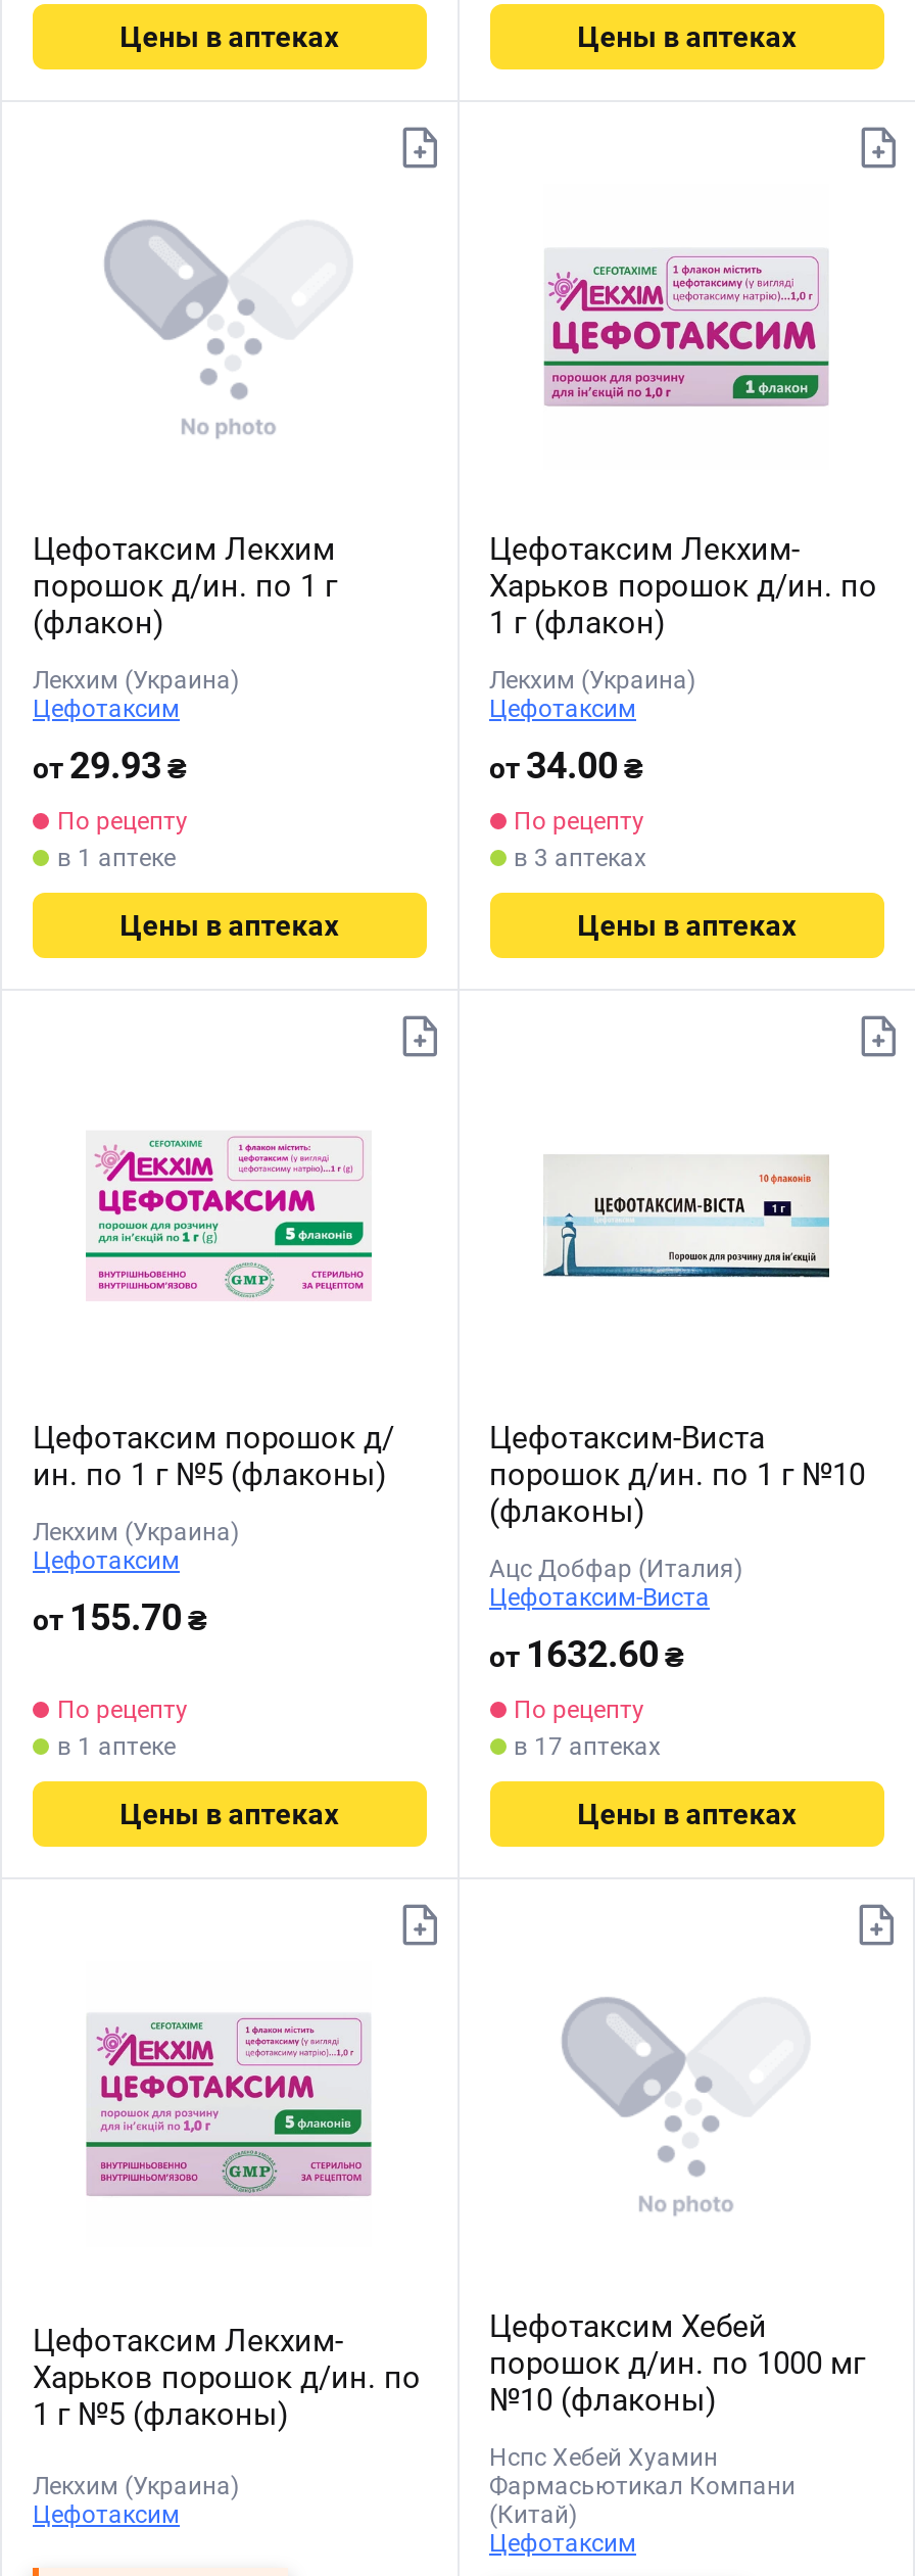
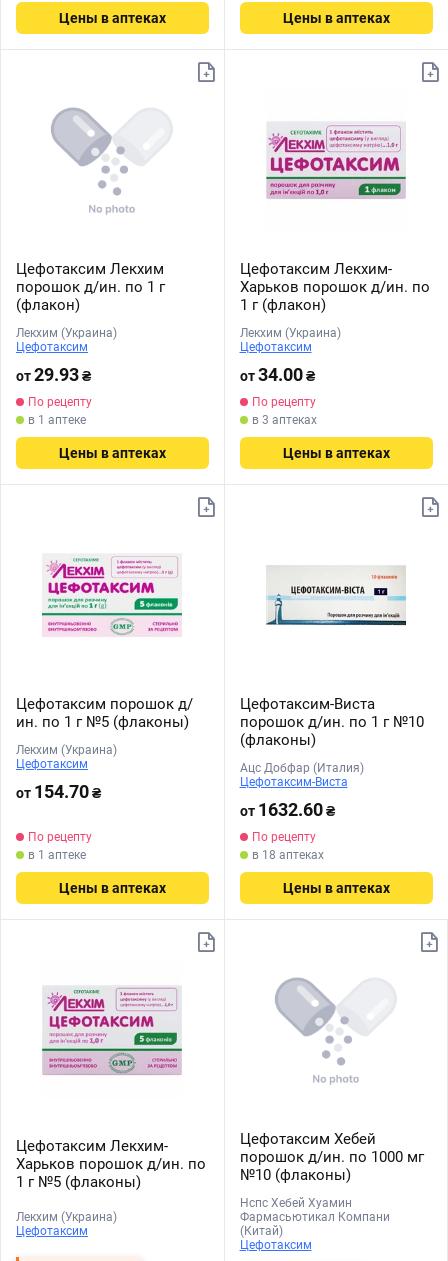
- от 155.70₴
+ от 154.70₴

- в 17 аптеках
+ в 18 аптеках
